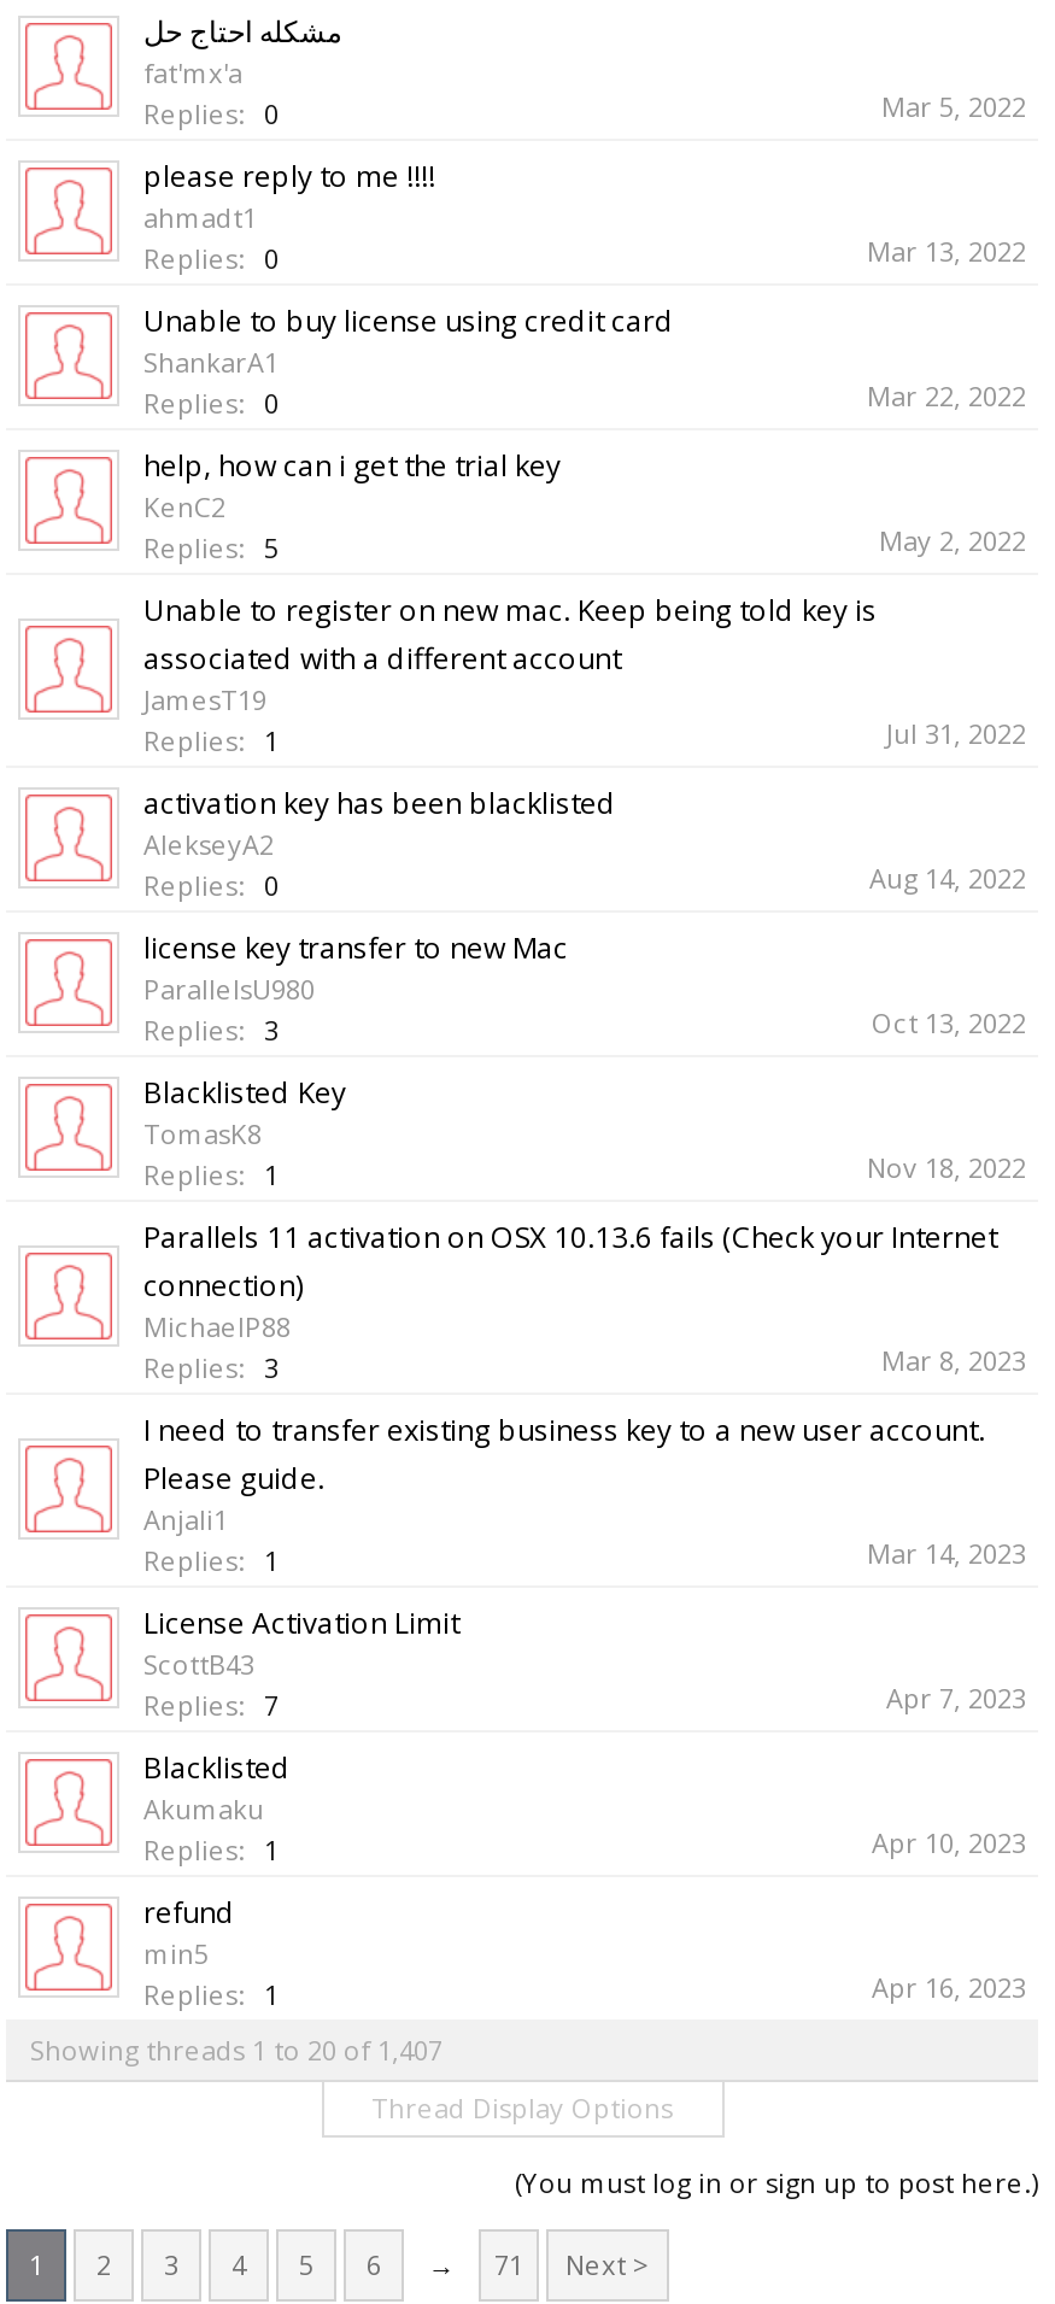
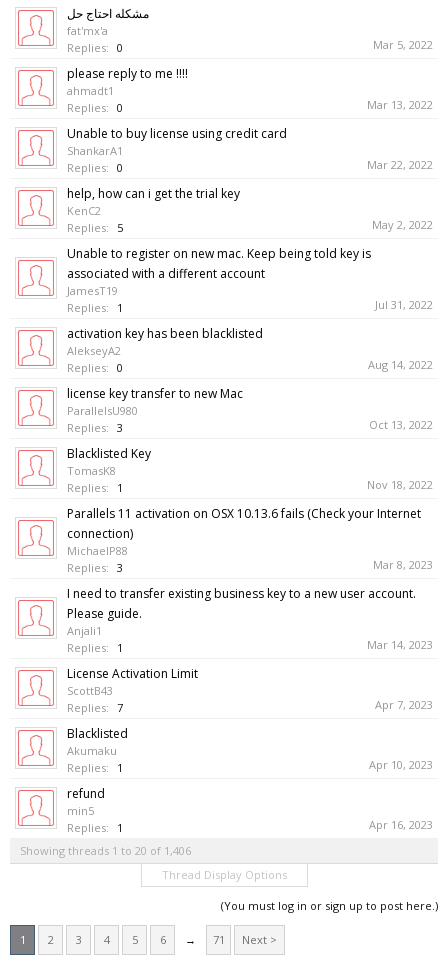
- Showing threads 1 to 20 of 1,407
+ Showing threads 1 to 20 of 1,406
